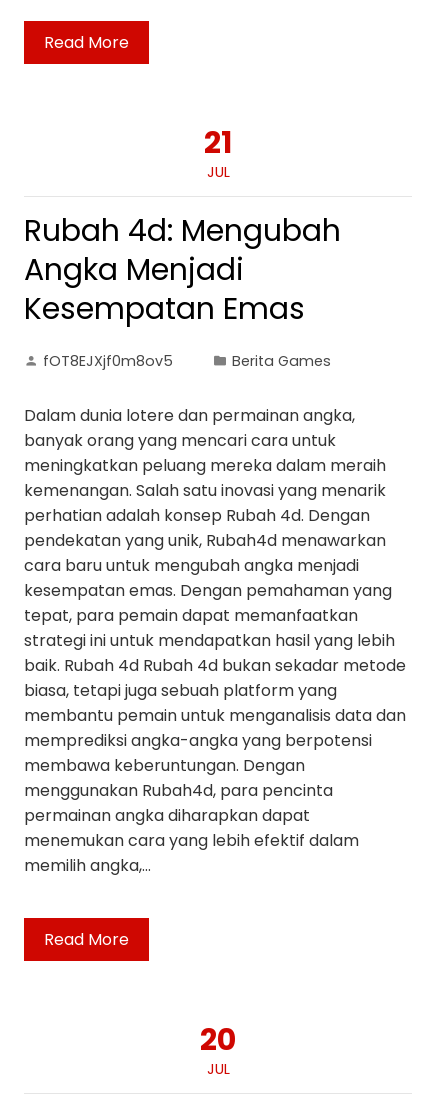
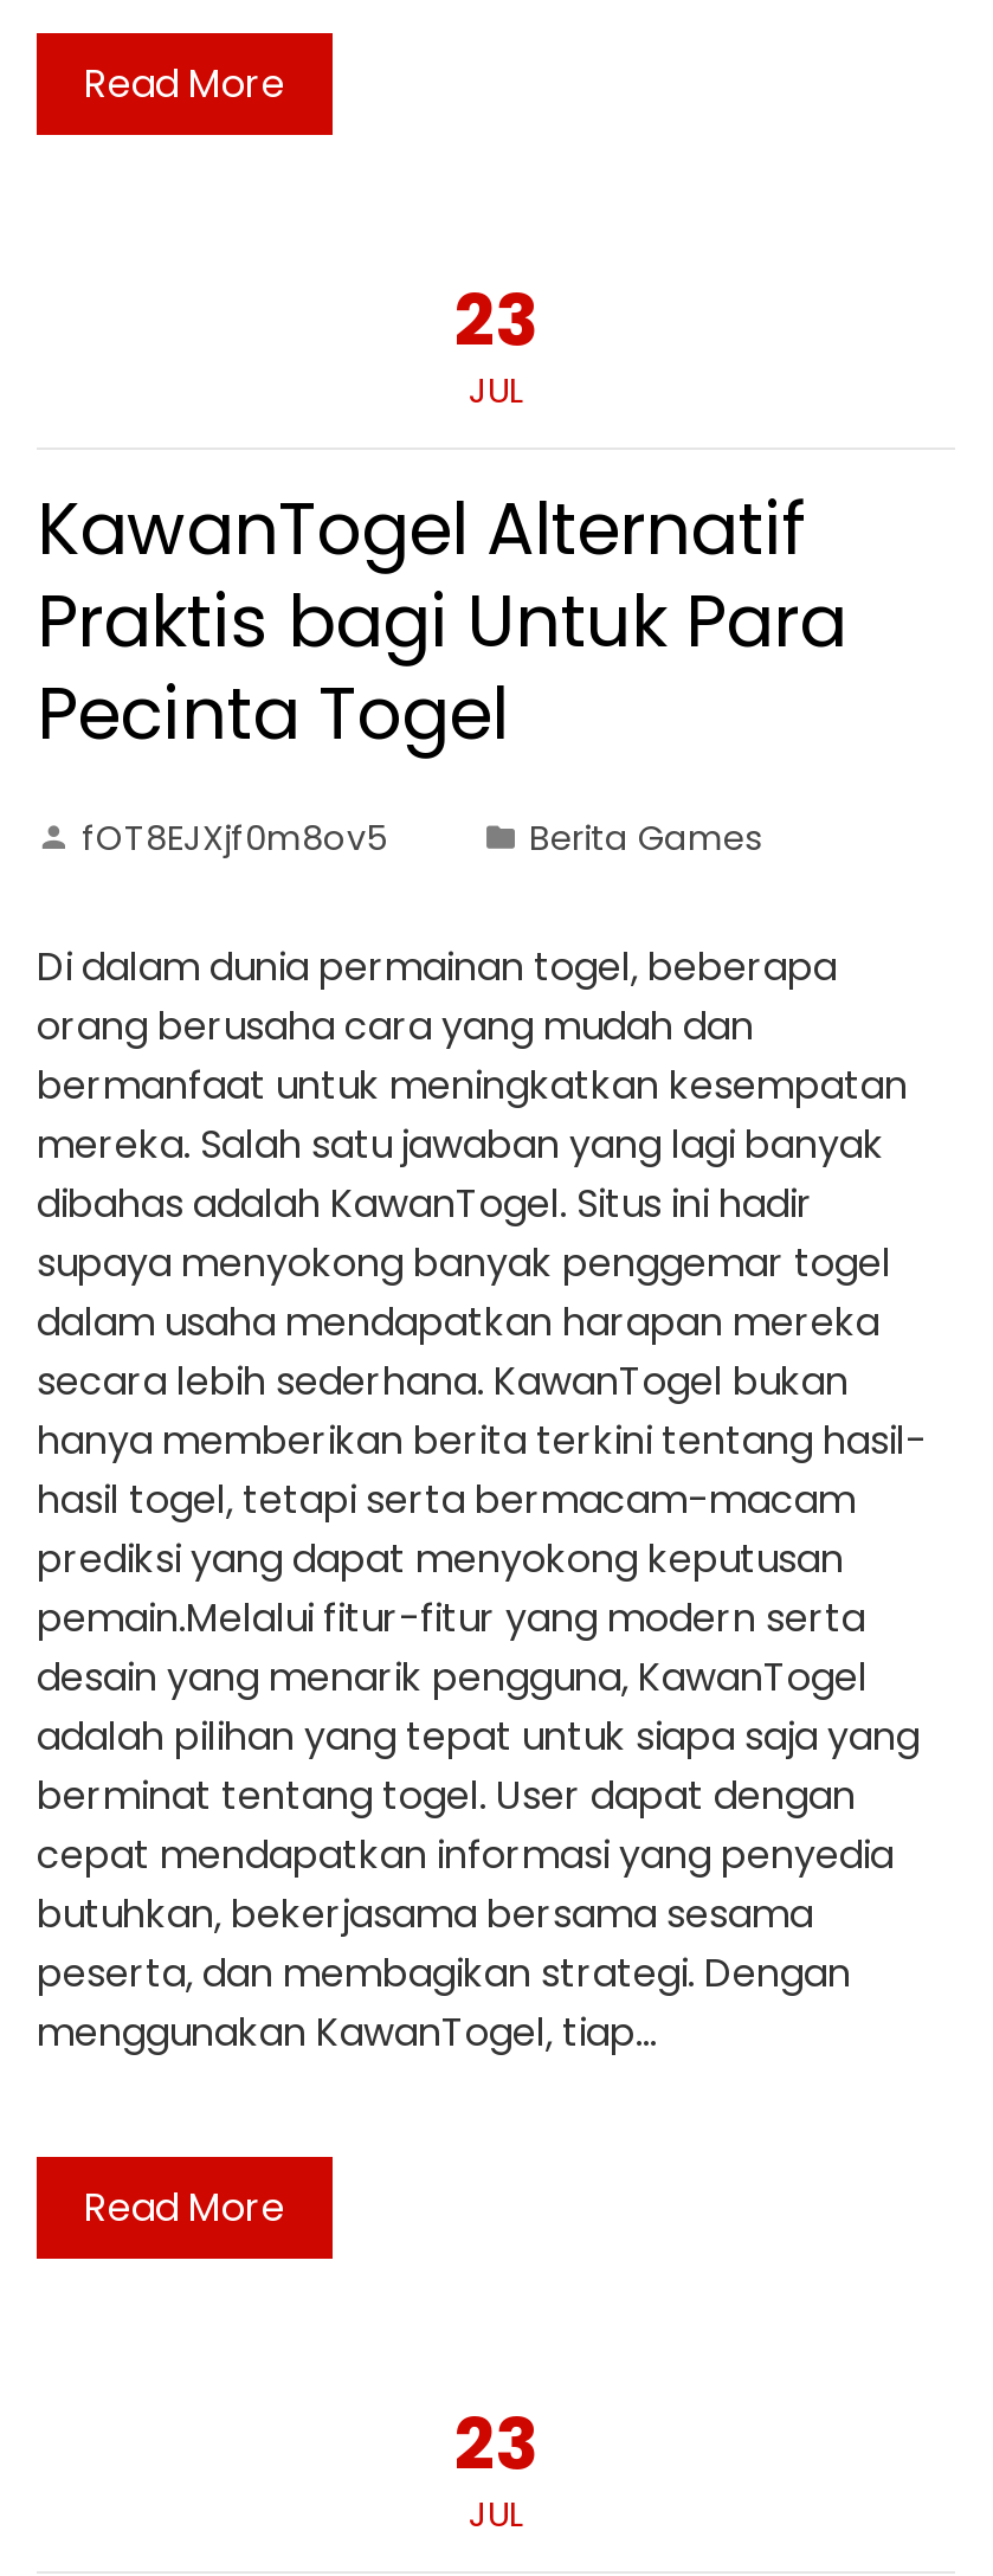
- 21
+ 23

- Rubah 4d: Mengubah
- Angka Menjadi
- Kesempatan Emas
+ KawanTogel Alternatif
+ Praktis bagi Untuk Para
+ Pecinta Togel

- Dalam dunia lotere dan permainan angka,
- banyak orang yang mencari cara untuk
- meningkatkan peluang mereka dalam meraih
- kemenangan. Salah satu inovasi yang menarik
- perhatian adalah konsep Rubah 4d. Dengan
- pendekatan yang unik, Rubah4d menawarkan
- cara baru untuk mengubah angka menjadi
- kesempatan emas. Dengan pemahaman yang
- tepat, para pemain dapat memanfaatkan
- strategi ini untuk mendapatkan hasil yang lebih
- baik. Rubah 4d Rubah 4d bukan sekadar metode
- biasa, tetapi juga sebuah platform yang
- membantu pemain untuk menganalisis data dan
- memprediksi angka-angka yang berpotensi
- membawa keberuntungan. Dengan
- menggunakan Rubah4d, para pencinta
- permainan angka diharapkan dapat
- menemukan cara yang lebih efektif dalam
- memilih angka,…
+ Di dalam dunia permainan togel, beberapa
+ orang berusaha cara yang mudah dan
+ bermanfaat untuk meningkatkan kesempatan
+ mereka. Salah satu jawaban yang lagi banyak
+ dibahas adalah KawanTogel. Situs ini hadir
+ supaya menyokong banyak penggemar togel
+ dalam usaha mendapatkan harapan mereka
+ secara lebih sederhana. KawanTogel bukan
+ hanya memberikan berita terkini tentang hasil-
+ hasil togel, tetapi serta bermacam-macam
+ prediksi yang dapat menyokong keputusan
+ pemain.Melalui fitur-fitur yang modern serta
+ desain yang menarik pengguna, KawanTogel
+ adalah pilihan yang tepat untuk siapa saja yang
+ berminat tentang togel. User dapat dengan
+ cepat mendapatkan informasi yang penyedia
+ butuhkan, bekerjasama bersama sesama
+ peserta, dan membagikan strategi. Dengan
+ menggunakan KawanTogel, tiap…

- 20
+ 23
